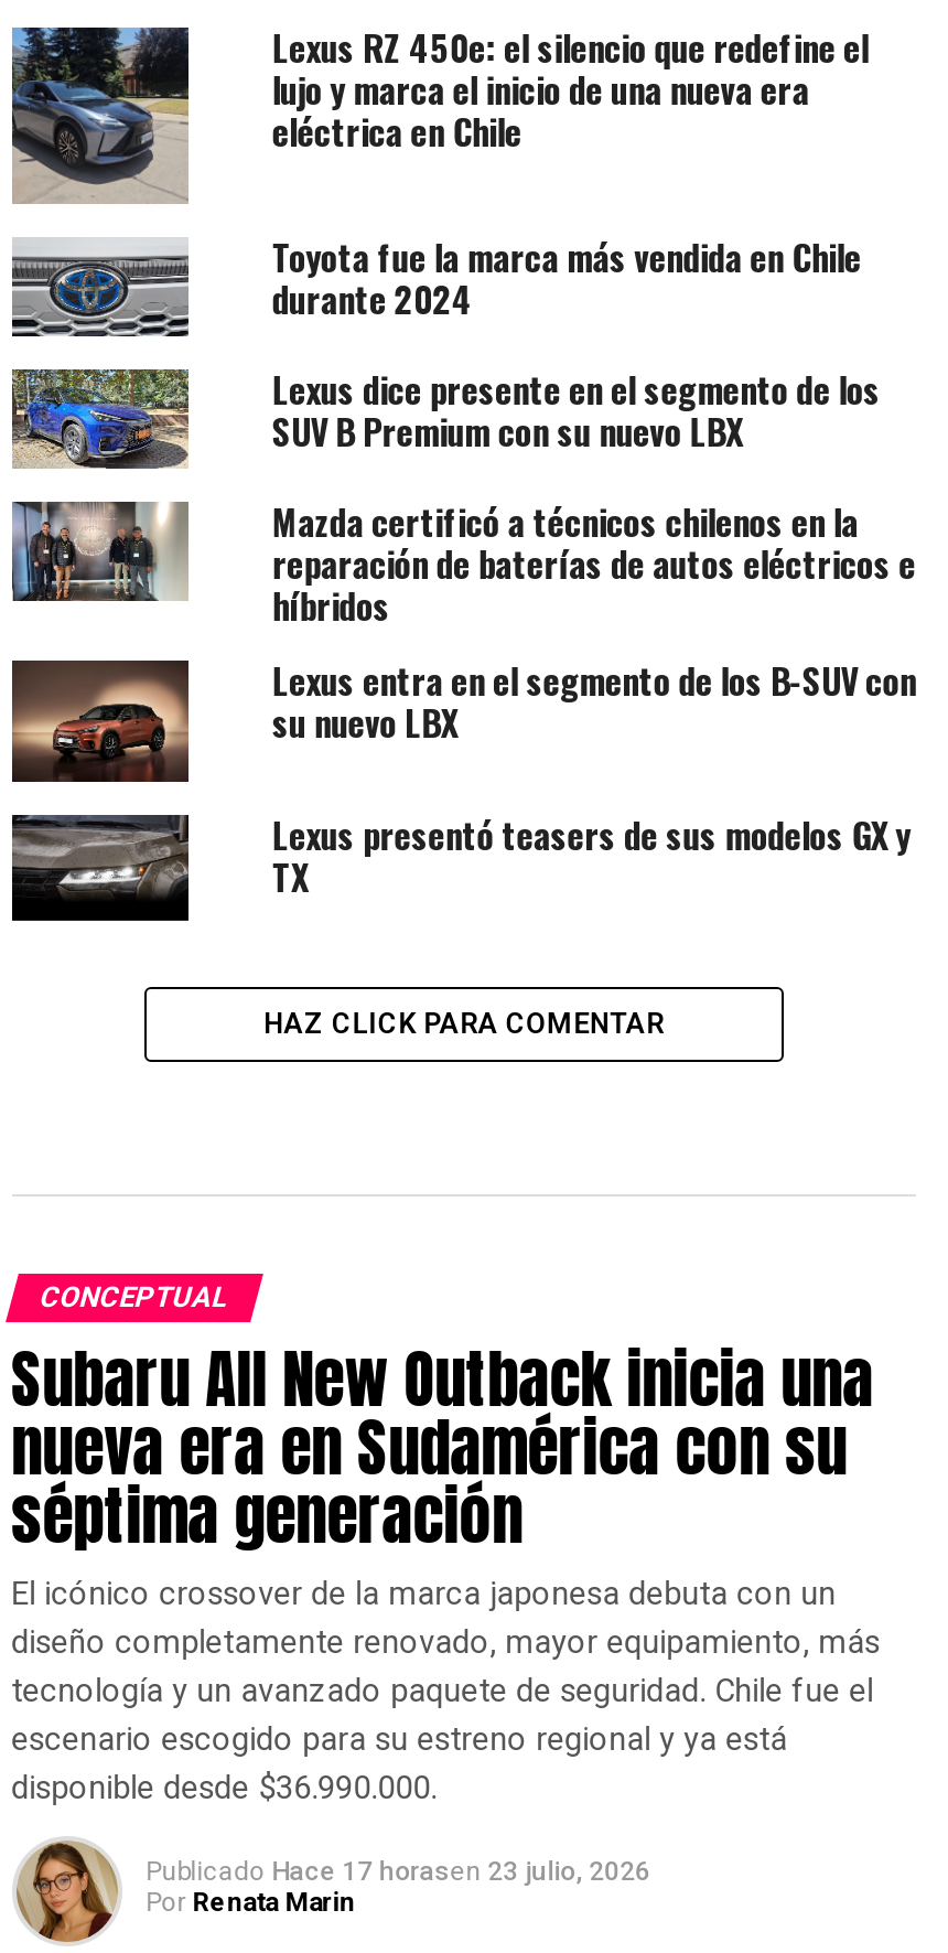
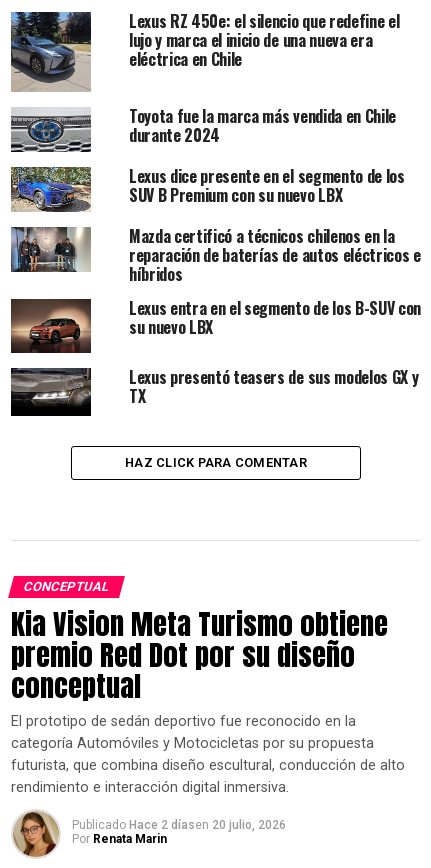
- Subaru All New Outback inicia una
- nueva era en Sudamérica con su
- séptima generación
- El icónico crossover de la marca japonesa debuta con un
- diseño completamente renovado, mayor equipamiento, más
- tecnología y un avanzado paquete de seguridad. Chile fue el
- escenario escogido para su estreno regional y ya está
- disponible desde $36.990.000.
+ Kia Vision Meta Turismo obtiene
+ premio Red Dot por su diseño
+ conceptual
+ El prototipo de sedán deportivo fue reconocido en la
+ categoría Automóviles y Motocicletas por su propuesta
+ futurista, que combina diseño escultural, conducción de alto
+ rendimiento e interacción digital inmersiva.

- Publicado Hace 17 horasen 23 julio, 2026
+ Publicado Hace 2 díasen 20 julio, 2026
